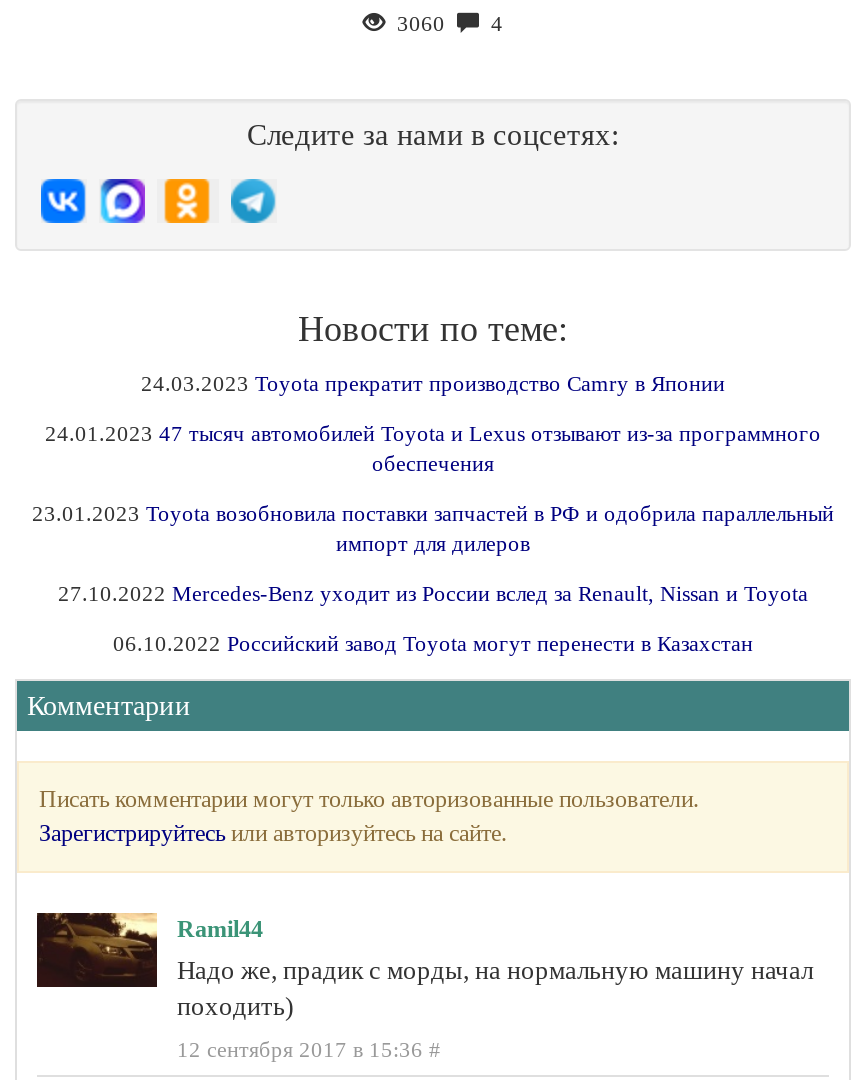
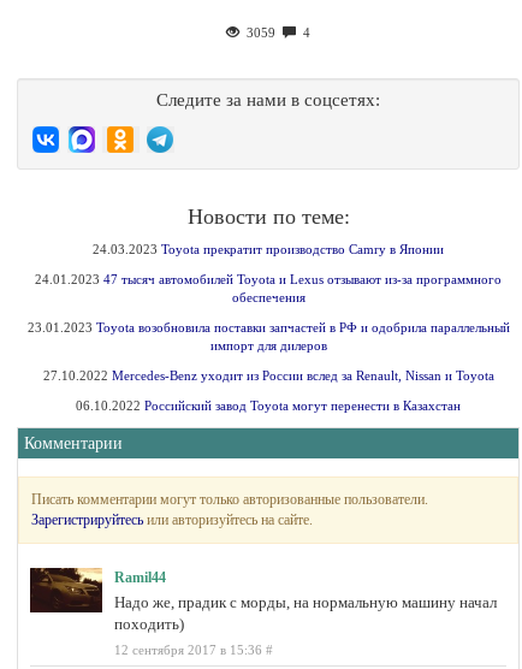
- 3060 4
+ 3059 4
